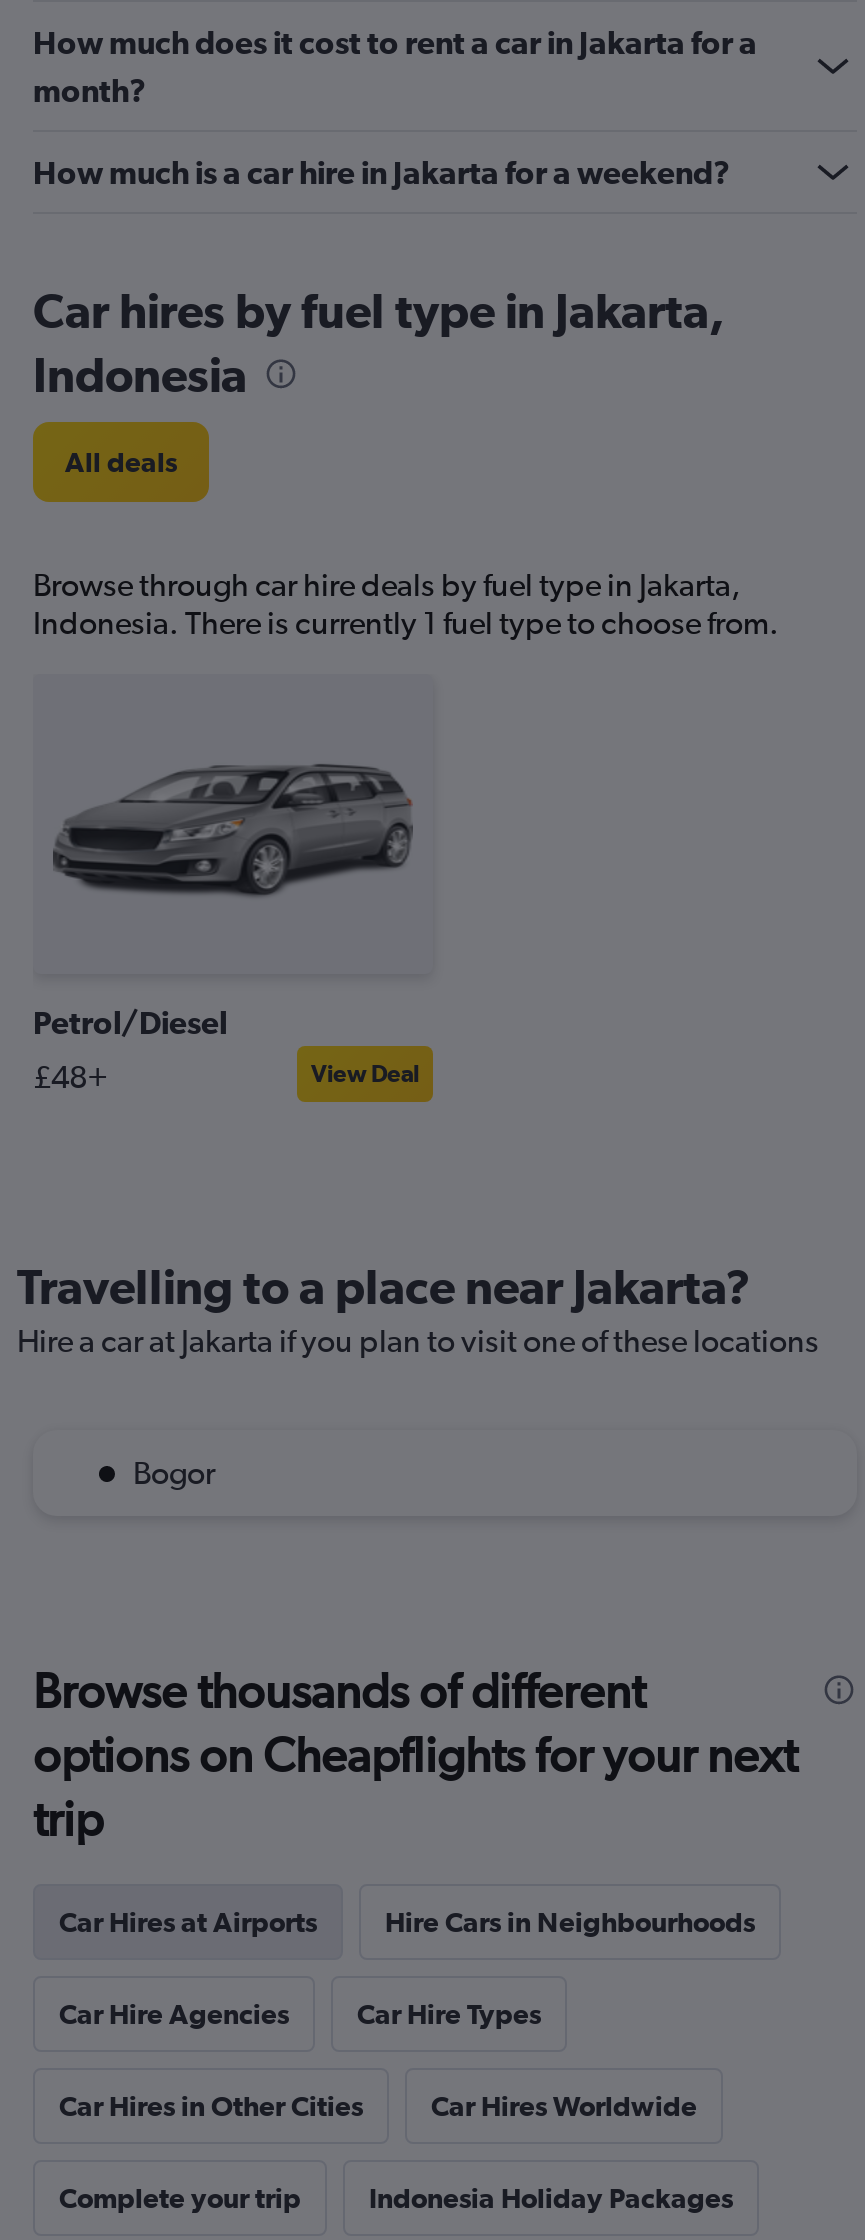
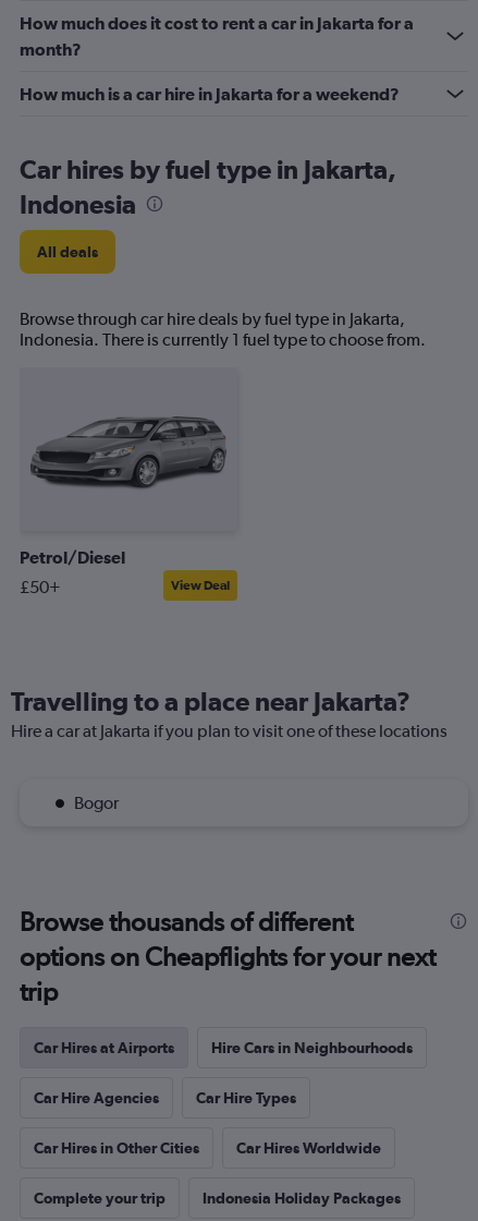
- £48+
+ £50+
